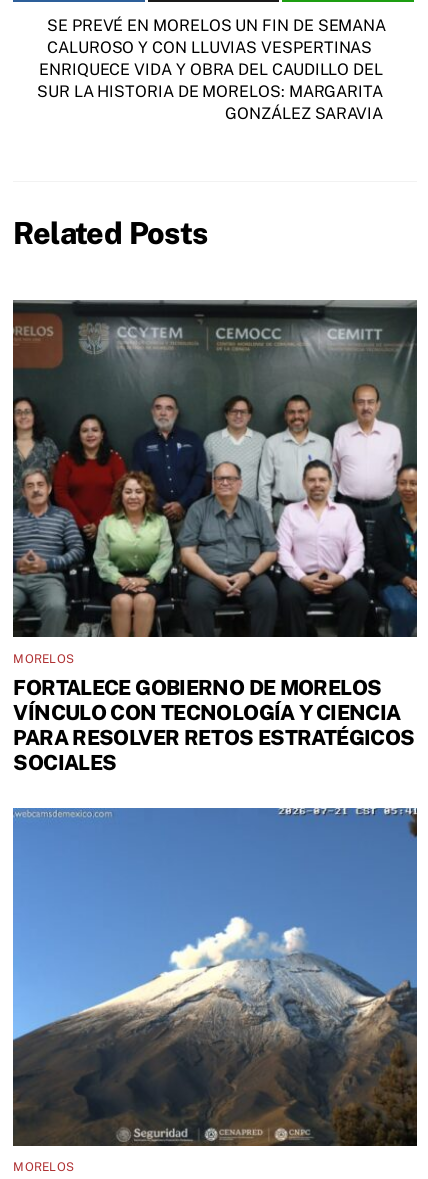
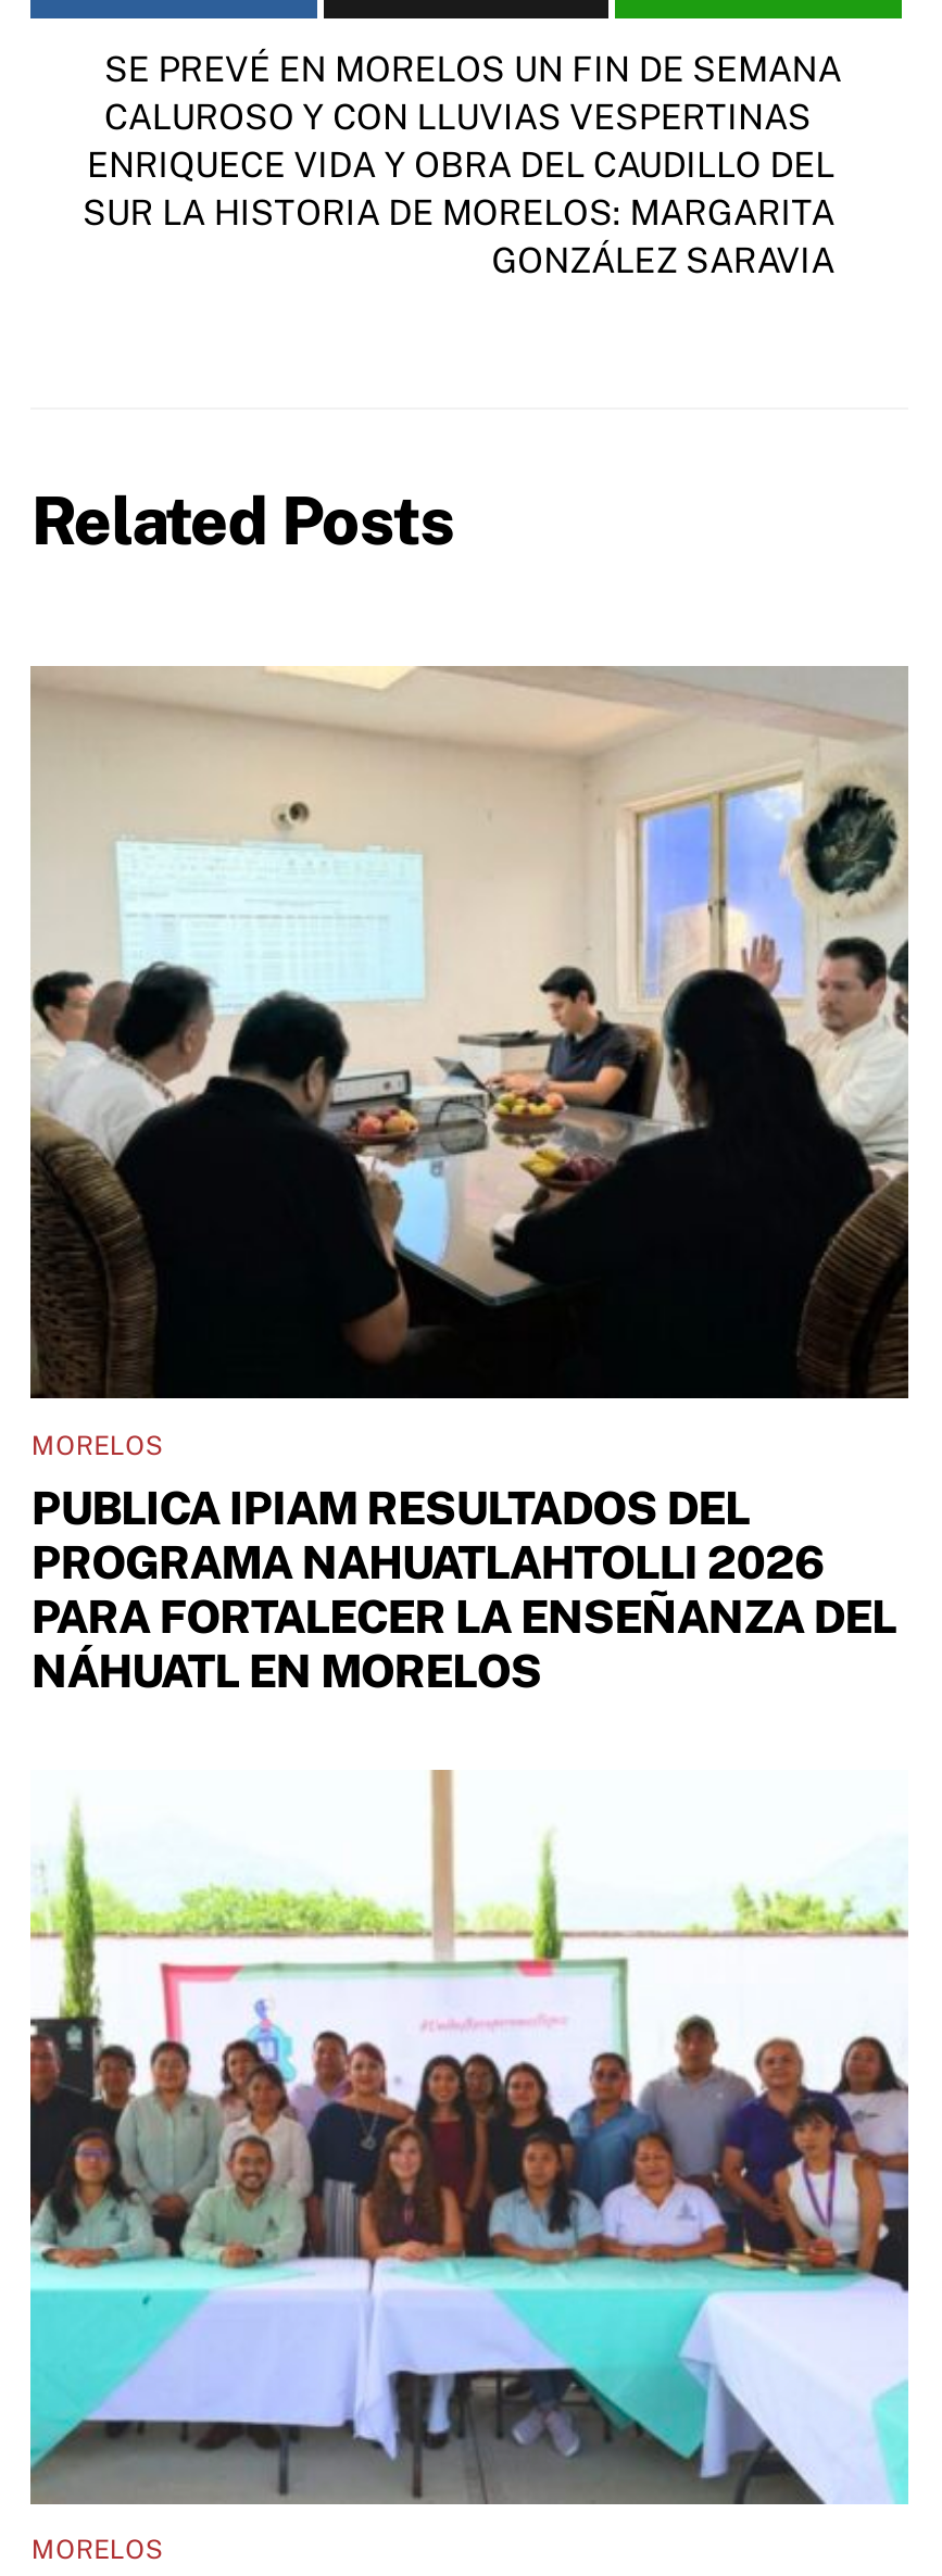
- [image]
- FORTALECE GOBIERNO DE MORELOS
- VÍNCULO CON TECNOLOGÍA Y CIENCIA
- PARA RESOLVER RETOS ESTRATÉGICOS
- SOCIALES
+ [image]
+ PUBLICA IPIAM RESULTADOS DEL
+ PROGRAMA NAHUATLAHTOLLI 2026
+ PARA FORTALECER LA ENSEÑANZA DEL
+ NÁHUATL EN MORELOS

- [image]
+ [image]
